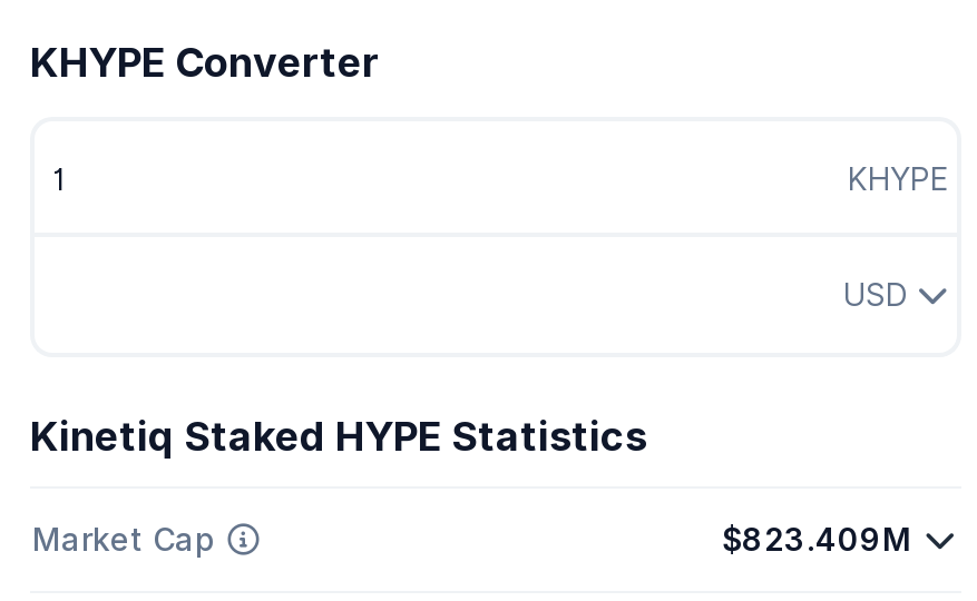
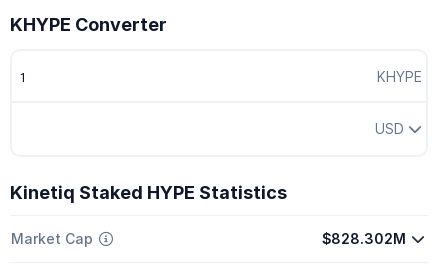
- $823.409M
+ $828.302M
